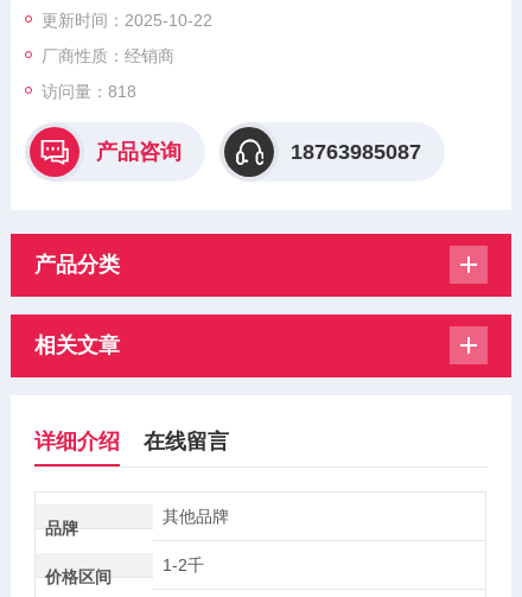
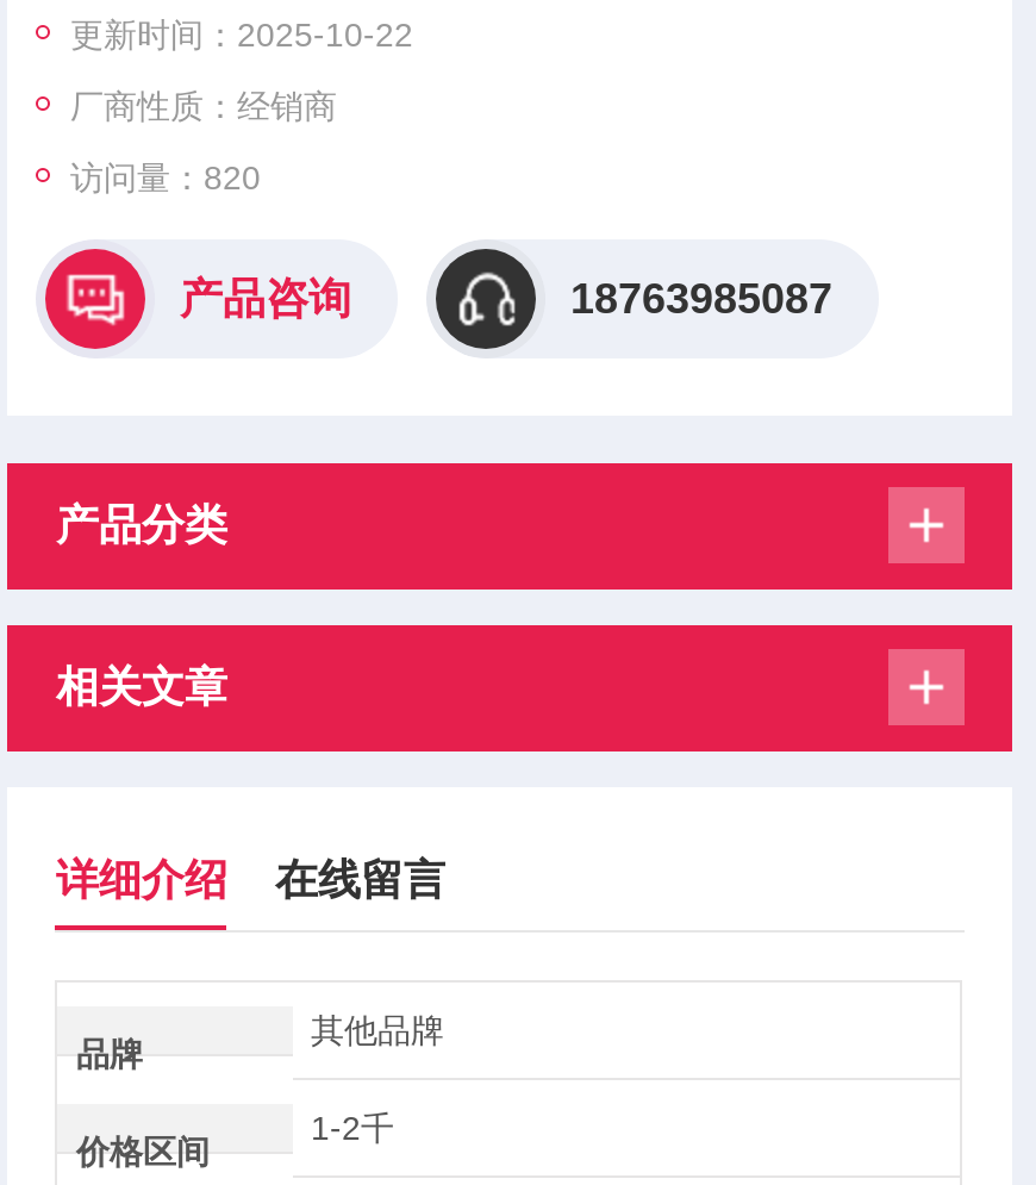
- 访问量：818
+ 访问量：820
